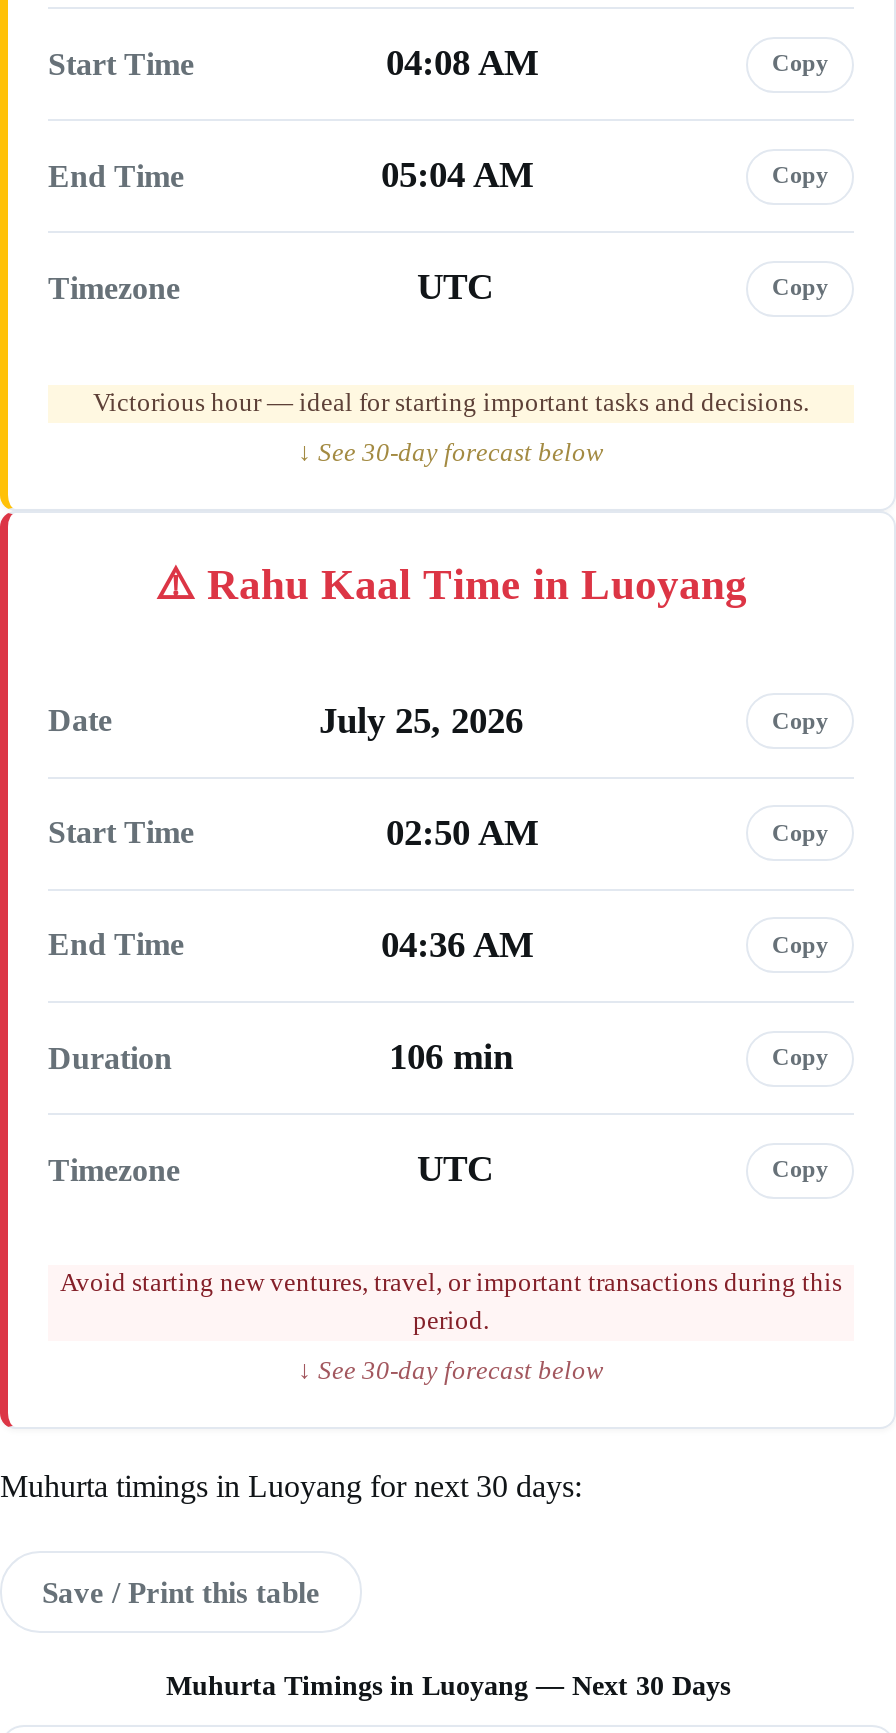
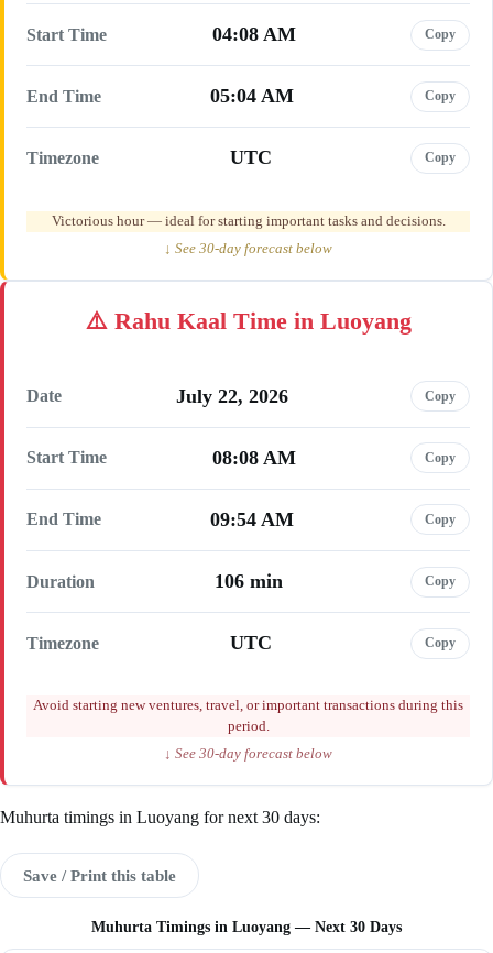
- July 25, 2026
+ July 22, 2026

- 02:50 AM
+ 08:08 AM

- 04:36 AM
+ 09:54 AM
